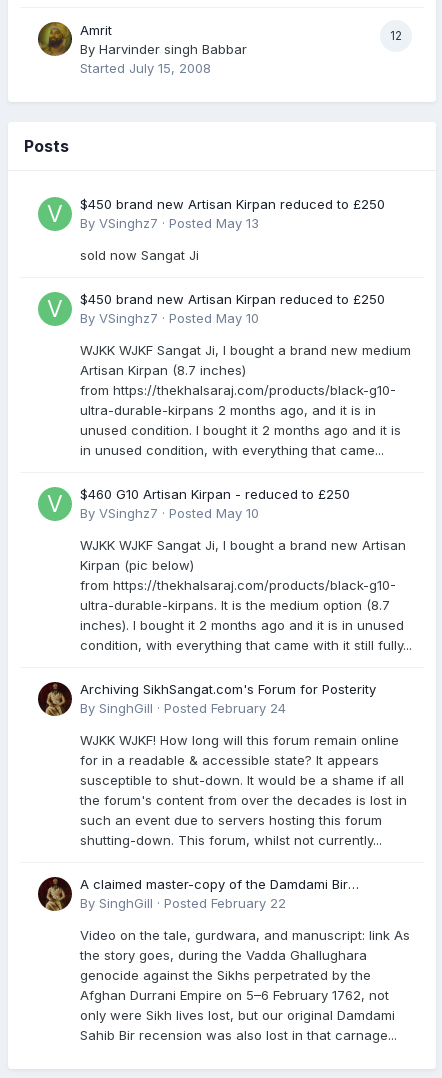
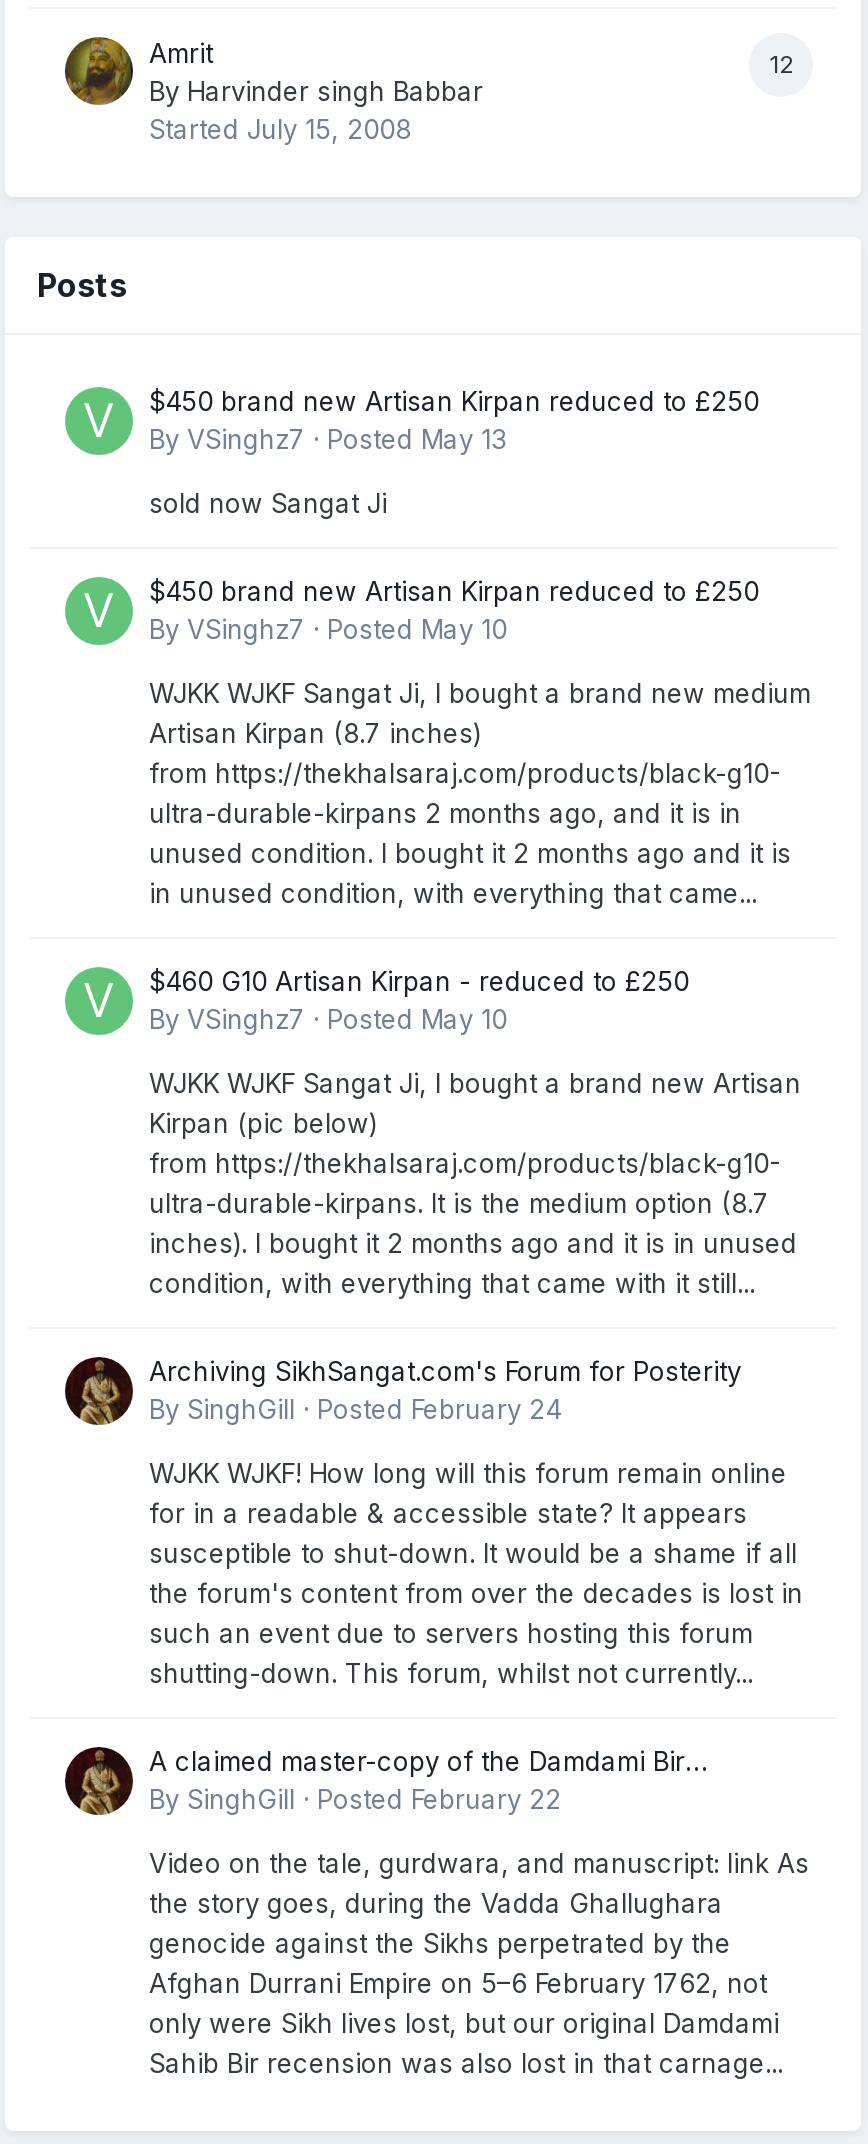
- condition, with everything that came with it still fully...
+ condition, with everything that came with it still...
